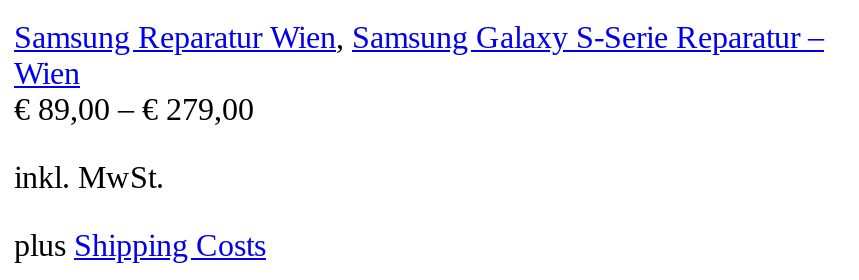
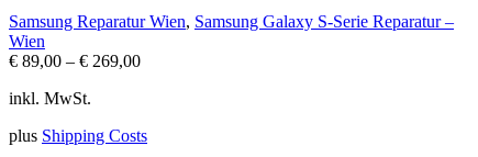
- €89,00 – €279,00
+ €89,00 – €269,00
